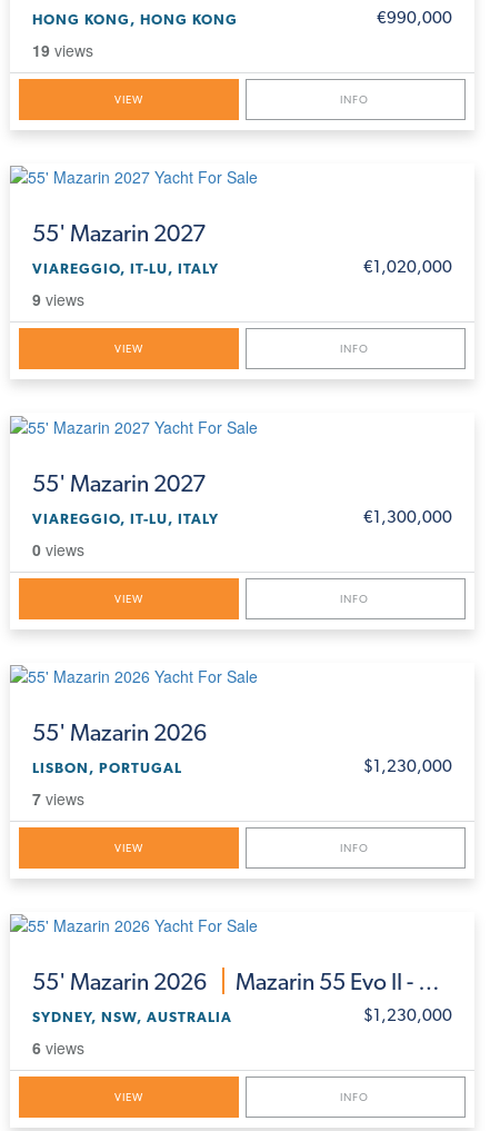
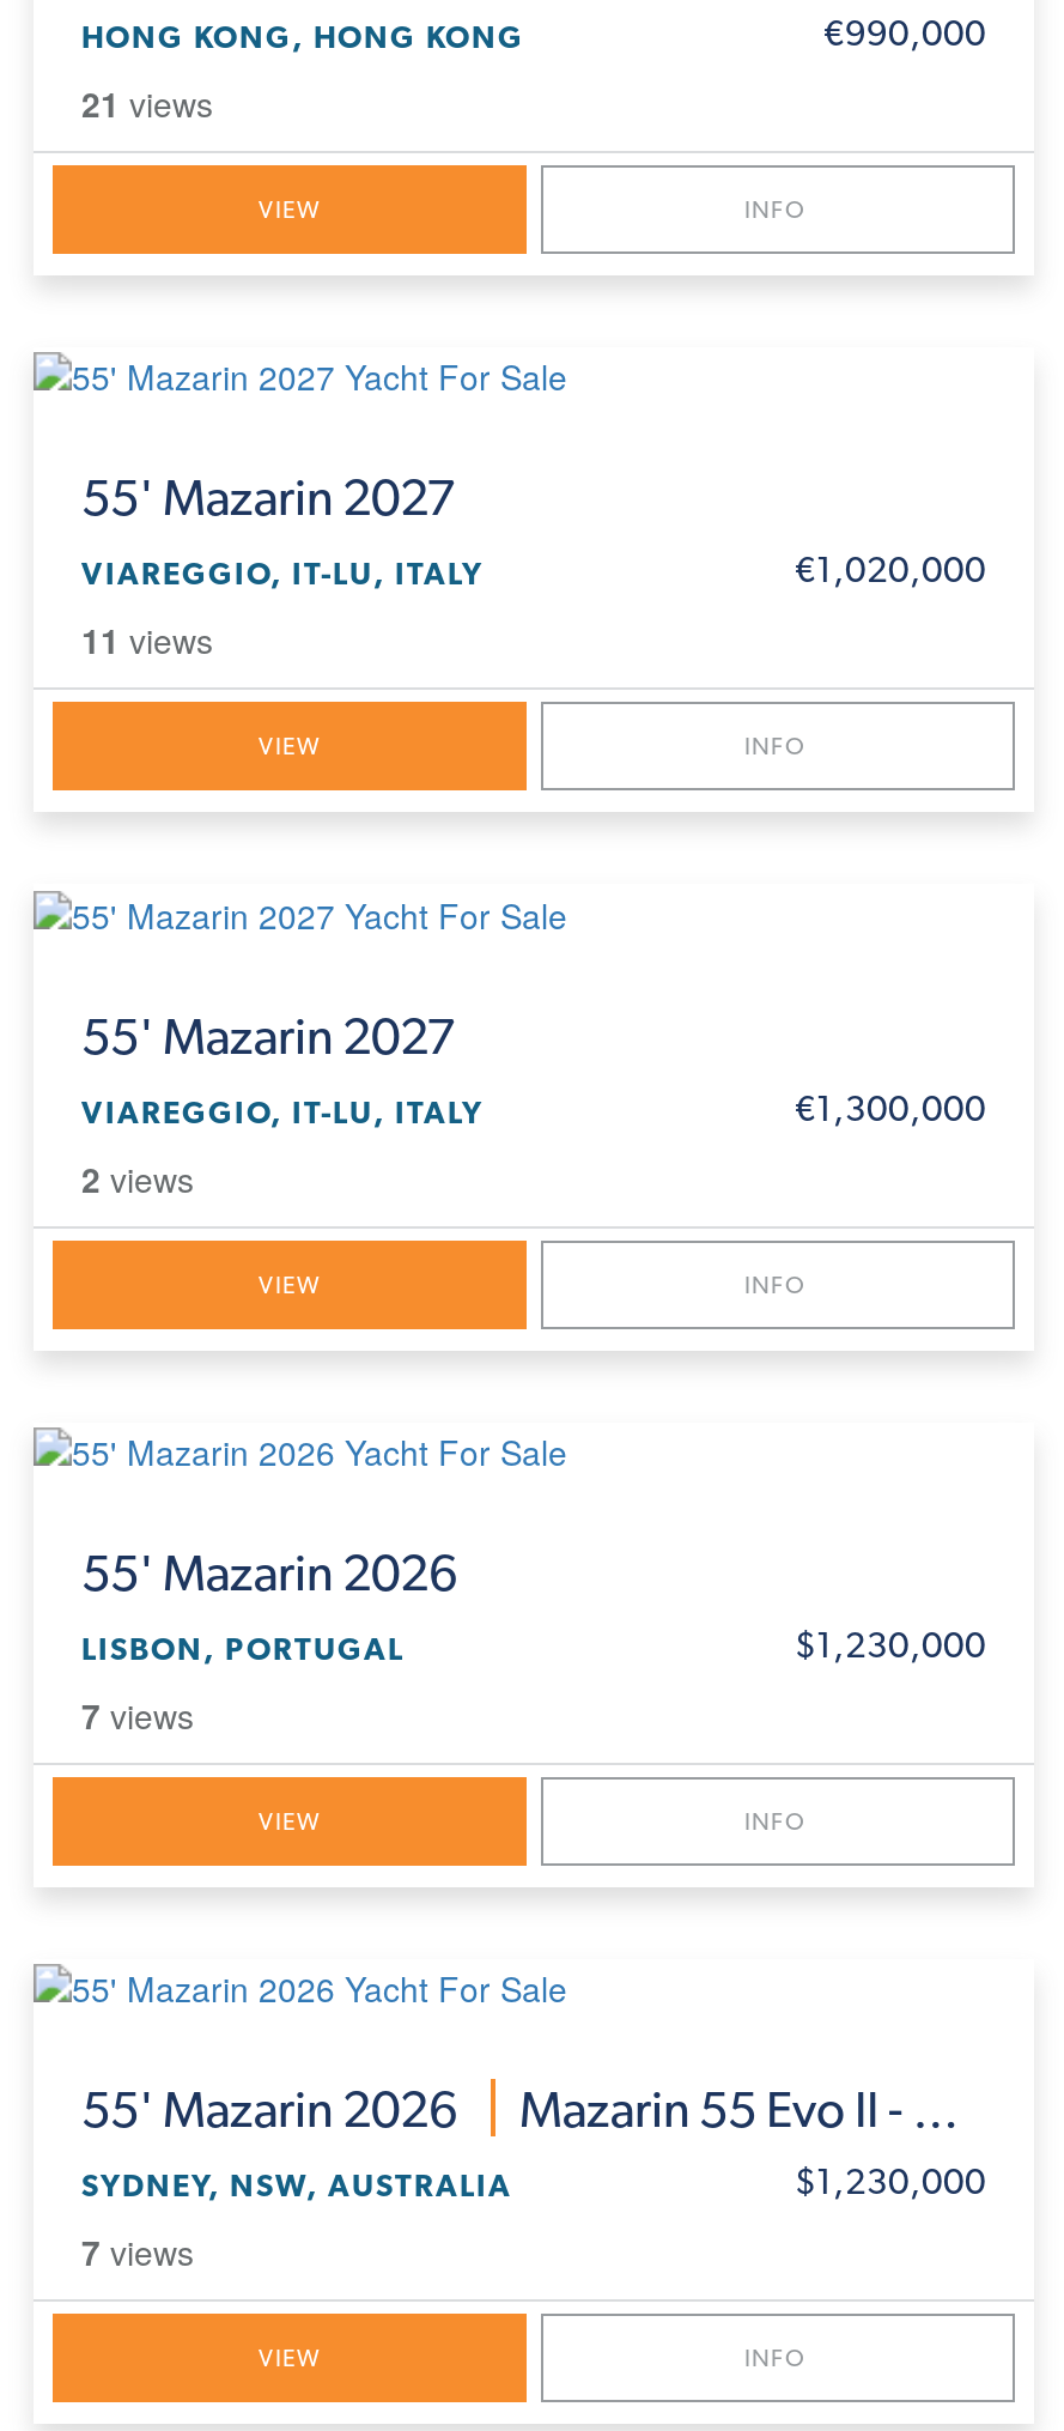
- 19 views
+ 21 views

- 9 views
+ 11 views

- 0 views
+ 2 views

- 6 views
+ 7 views
